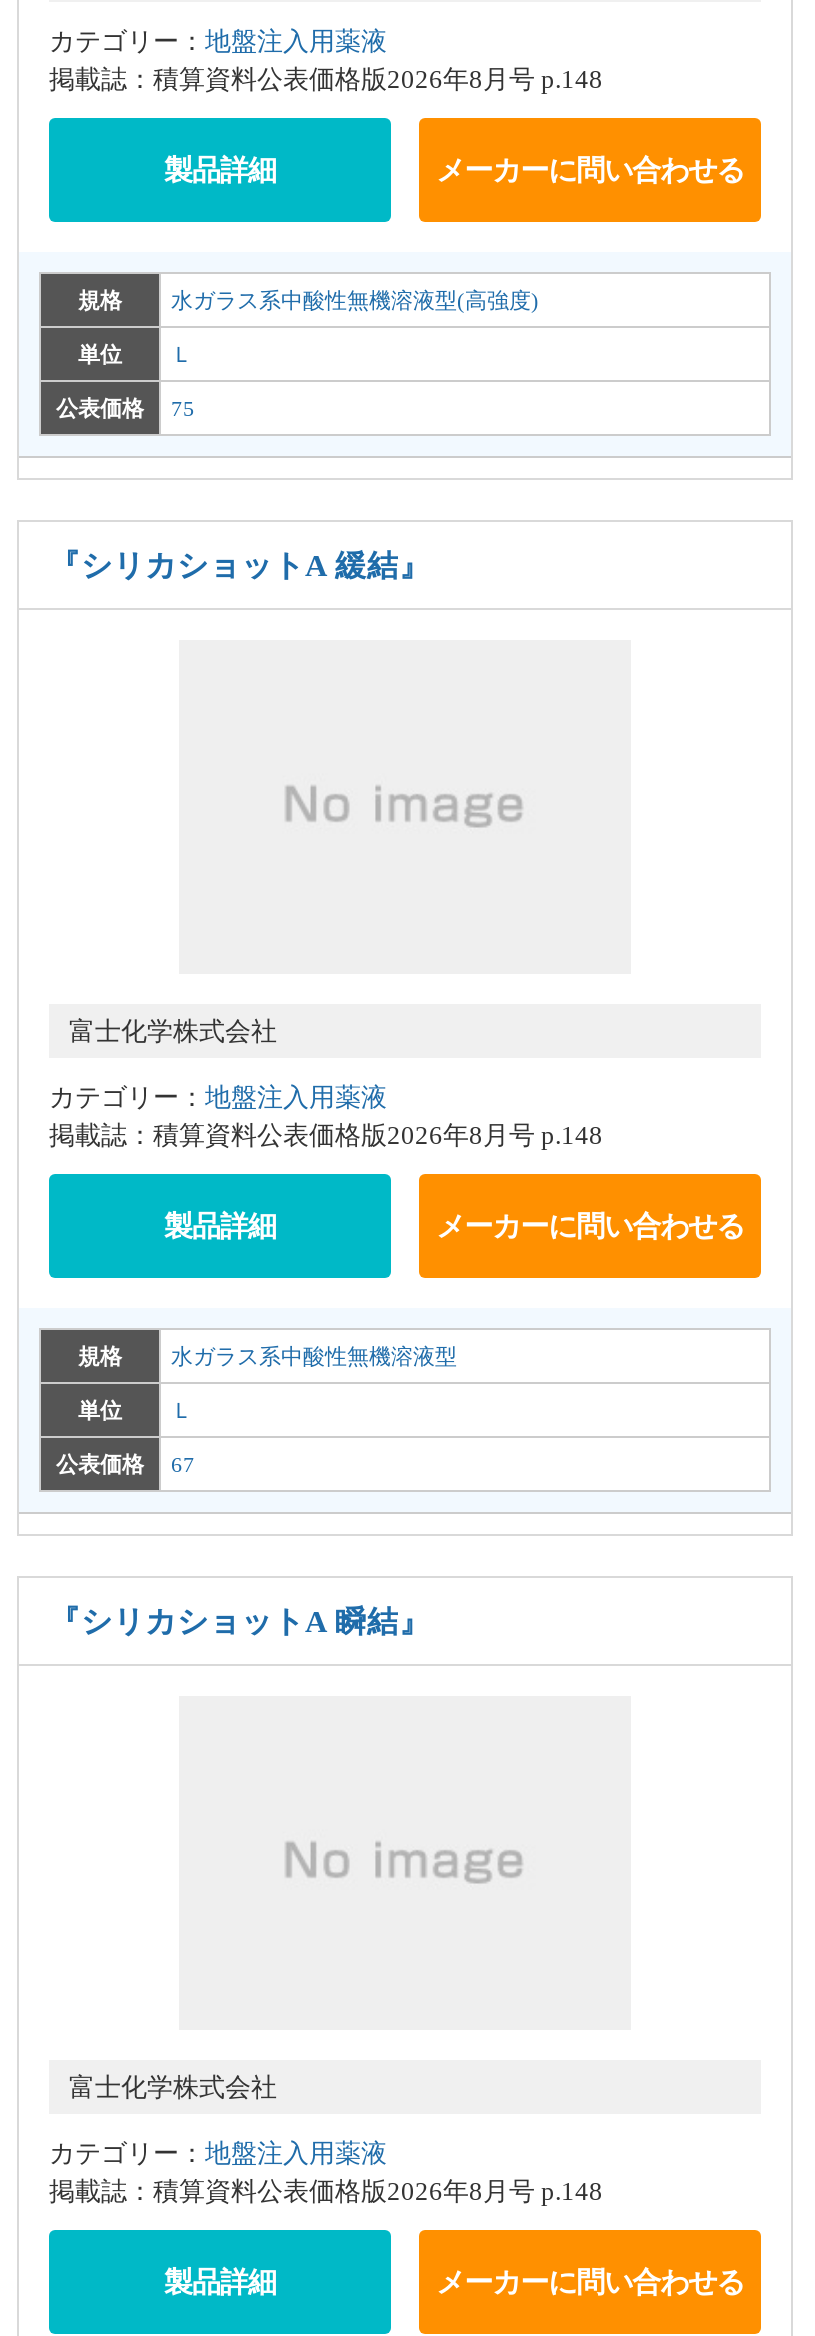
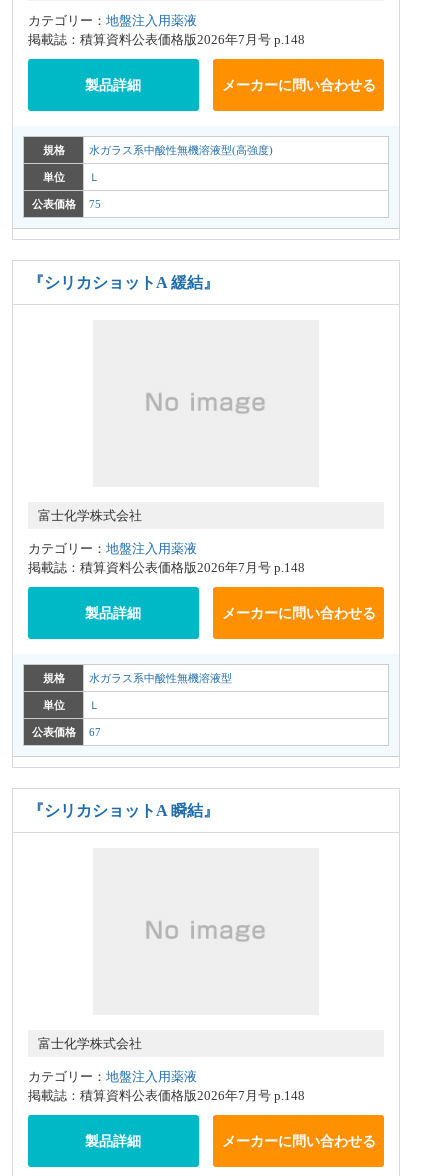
- 掲載誌：積算資料公表価格版2026年8月号 p.148
+ 掲載誌：積算資料公表価格版2026年7月号 p.148

- 掲載誌：積算資料公表価格版2026年8月号 p.148
+ 掲載誌：積算資料公表価格版2026年7月号 p.148

- 掲載誌：積算資料公表価格版2026年8月号 p.148
+ 掲載誌：積算資料公表価格版2026年7月号 p.148
